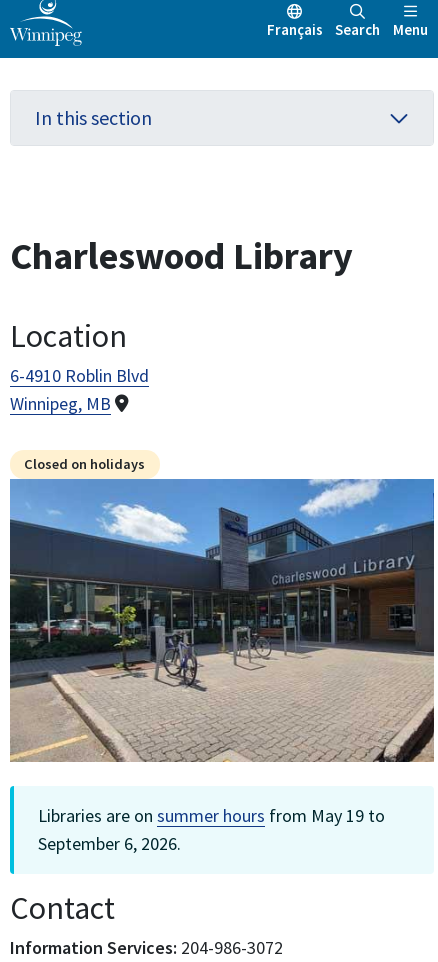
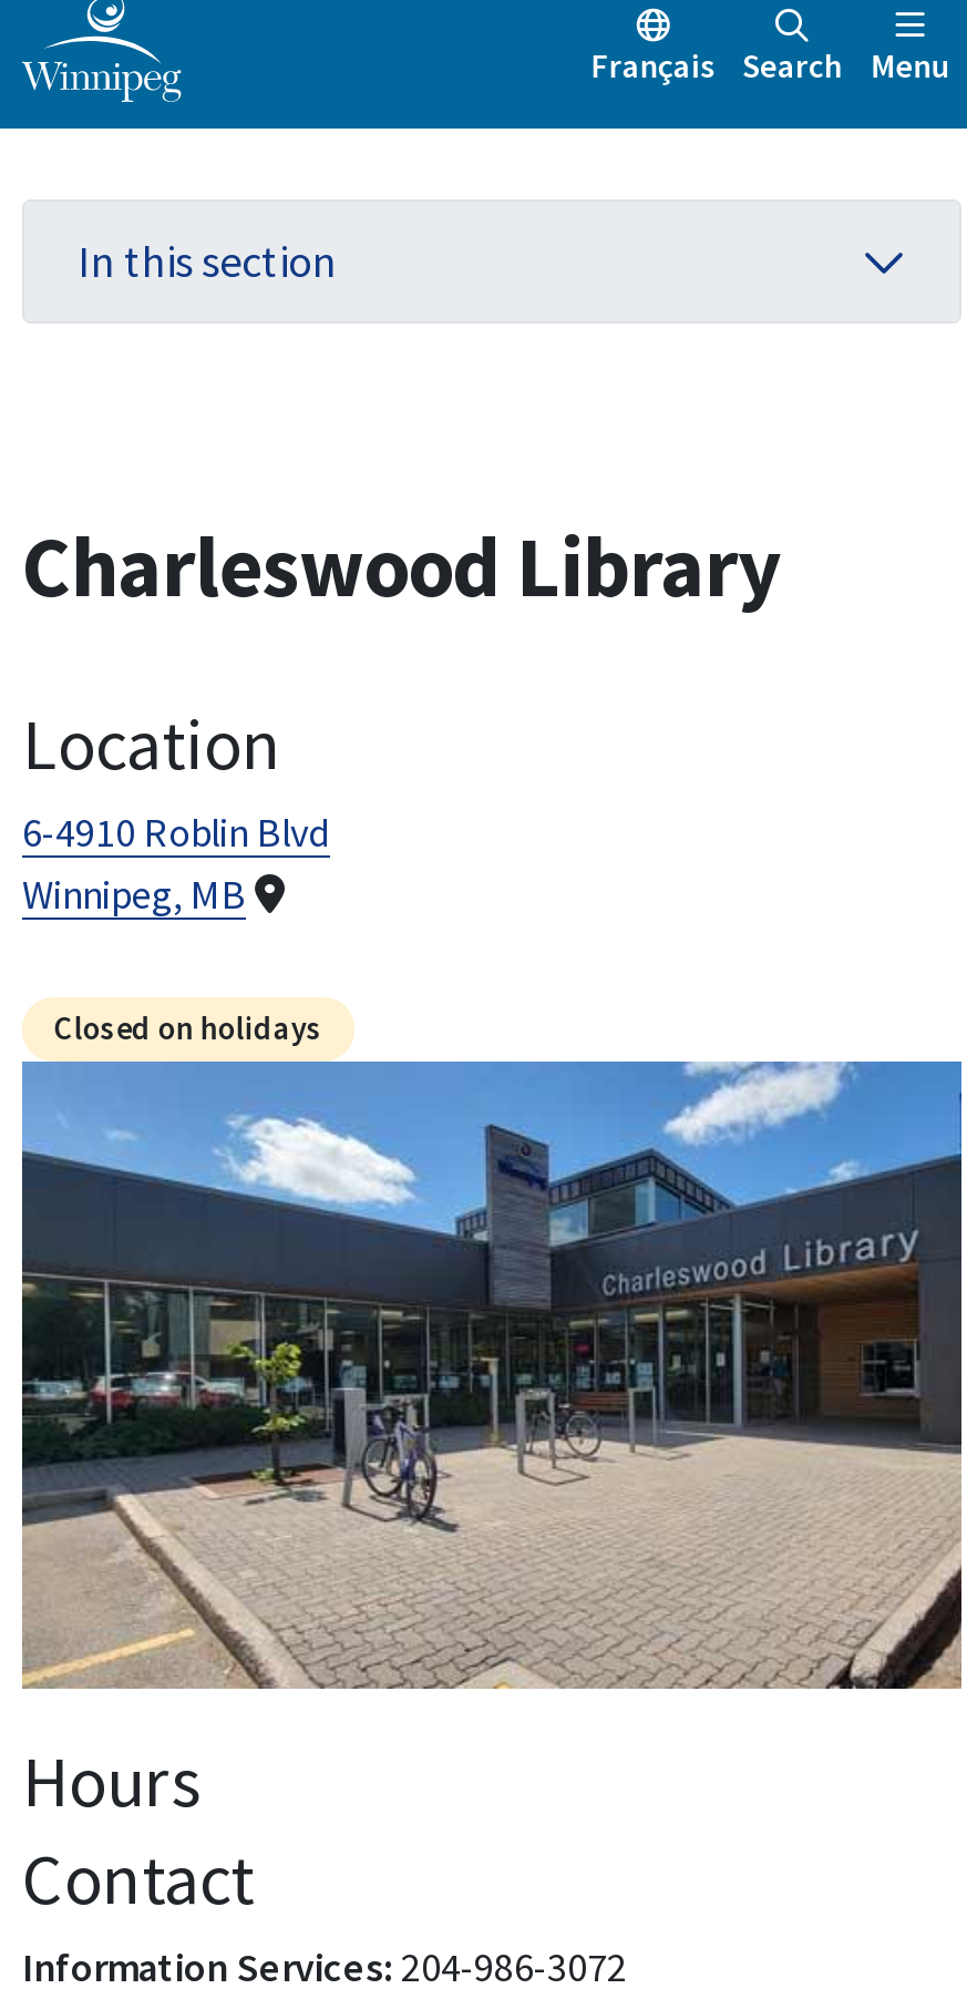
- Libraries are on summer hours from May 19 to
- September 6, 2026.
+ Hours
